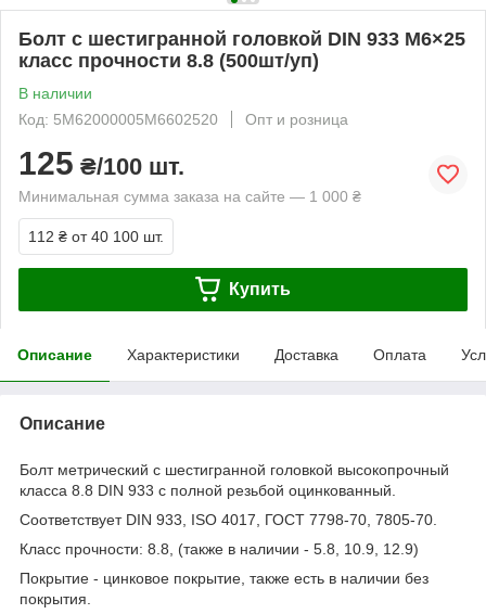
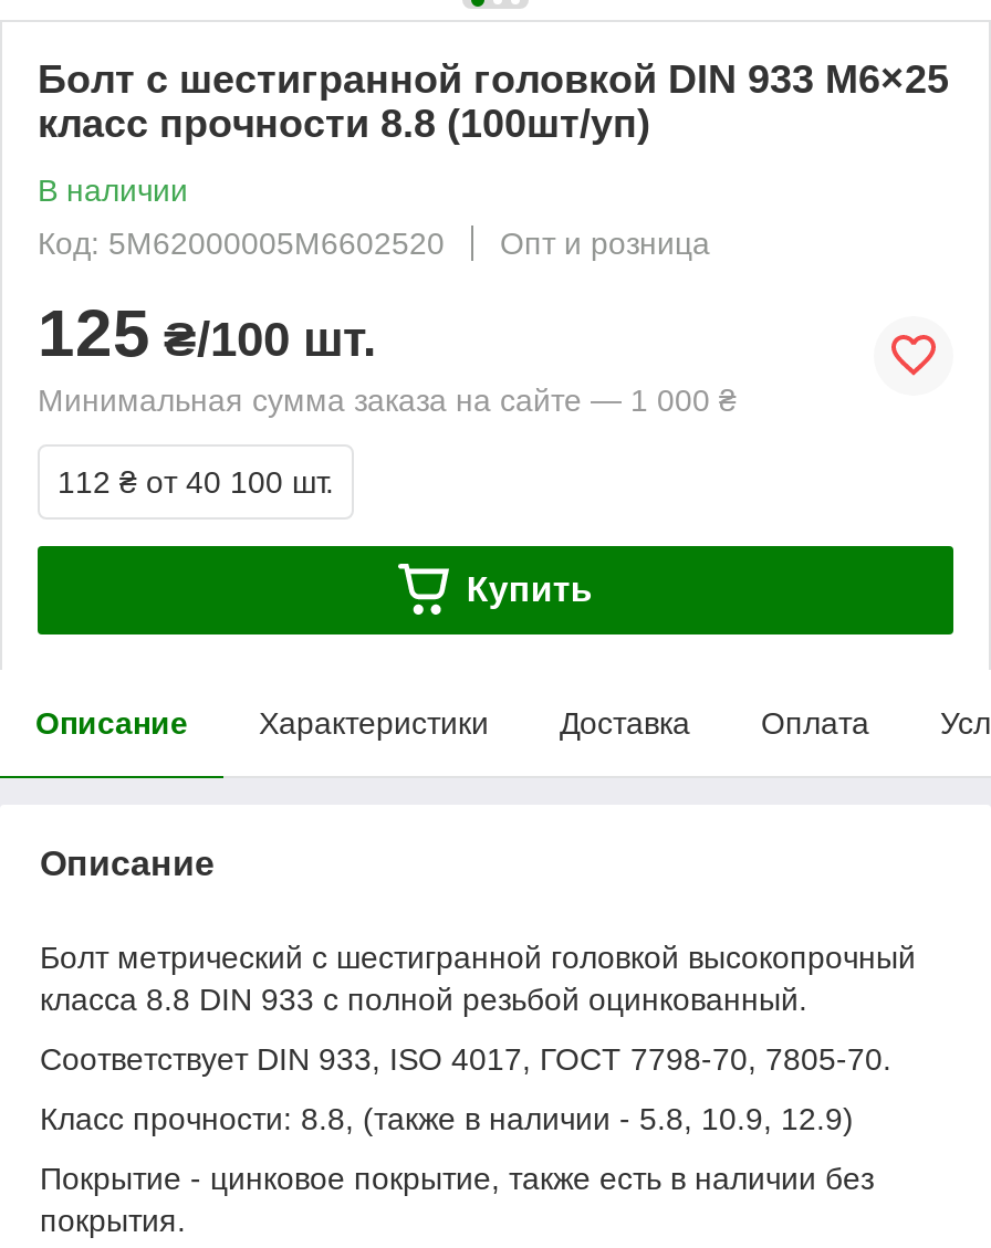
- класс прочности 8.8 (500шт/уп)
+ класс прочности 8.8 (100шт/уп)
